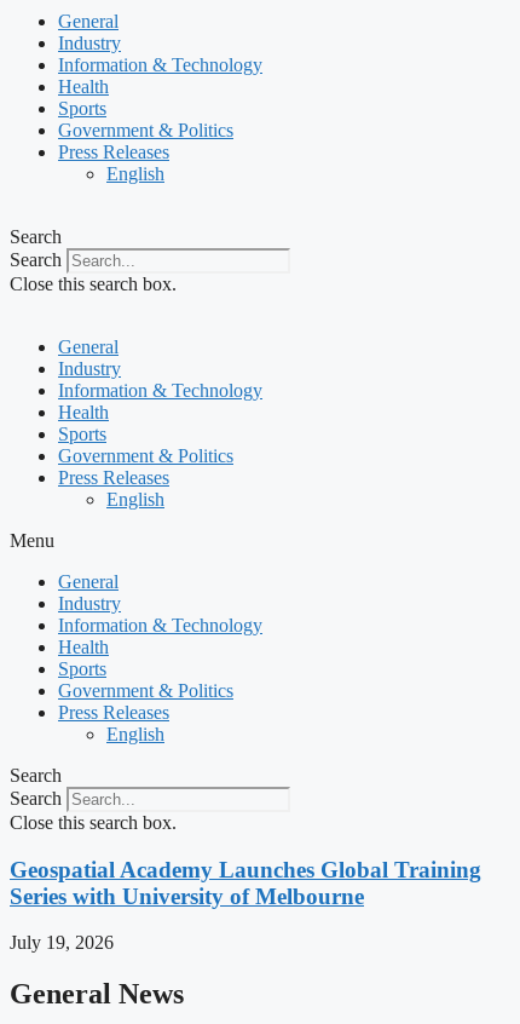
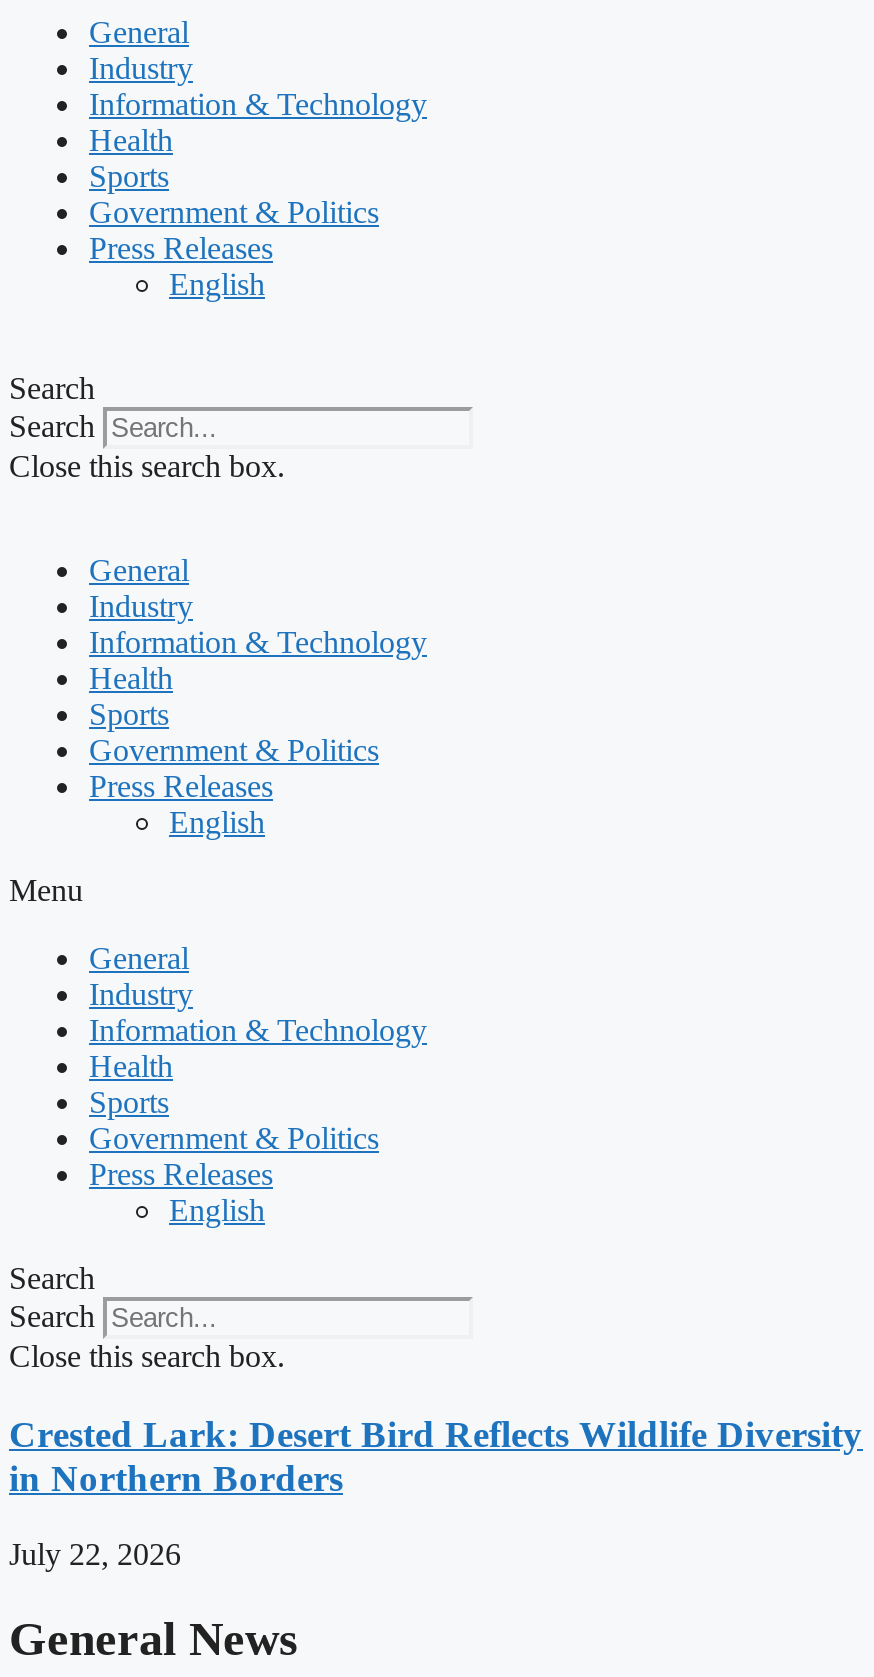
- Geospatial Academy Launches Global Training
- Series with University of Melbourne
+ Crested Lark: Desert Bird Reflects Wildlife Diversity
+ in Northern Borders

- July 19, 2026
+ July 22, 2026
